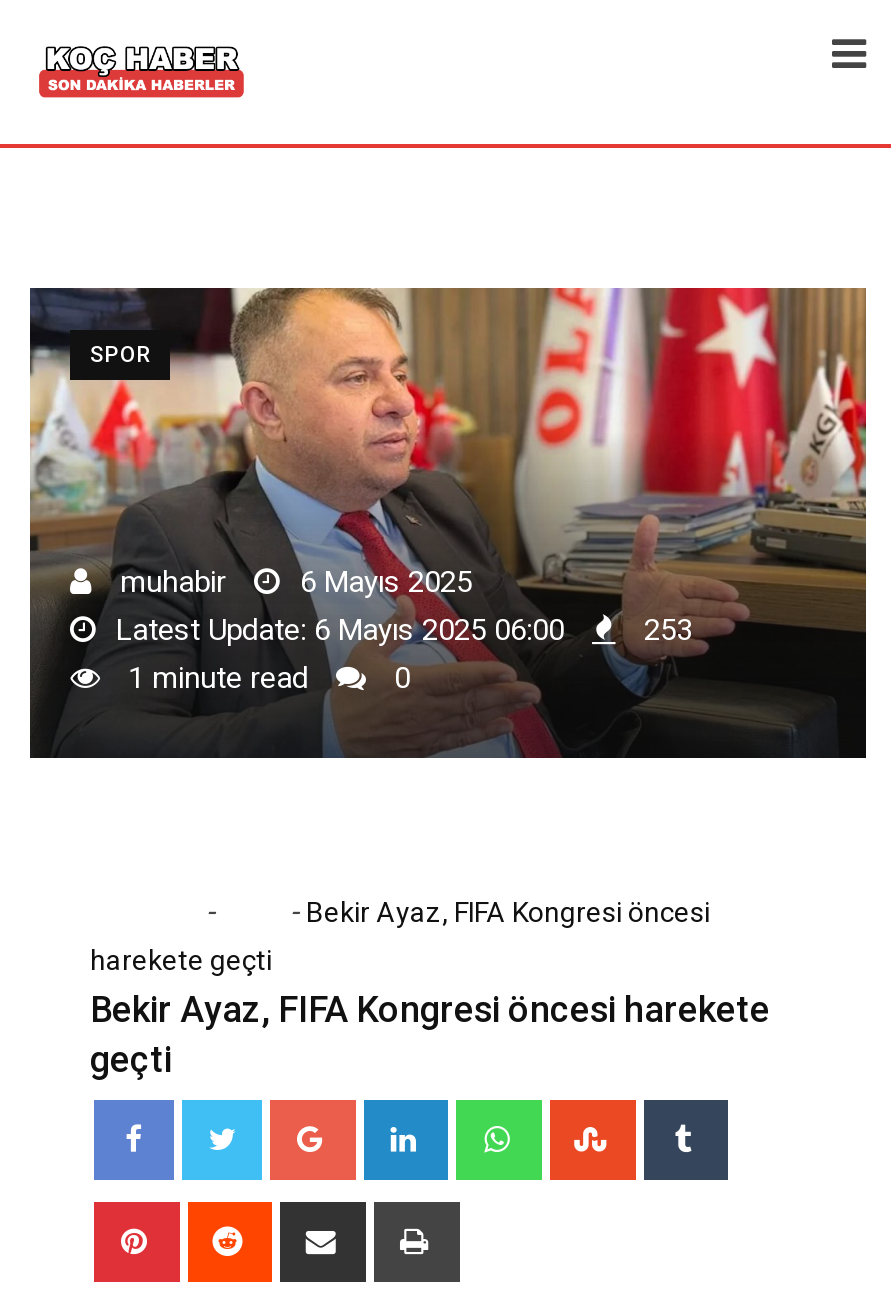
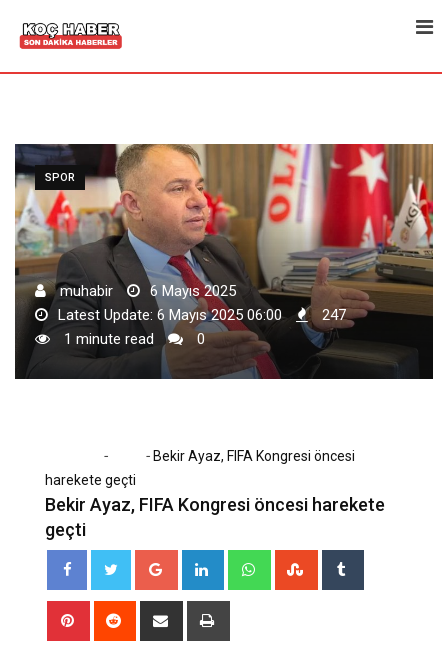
- Latest Update: 6 Mayıs 2025 06:00 253
+ Latest Update: 6 Mayıs 2025 06:00 247
